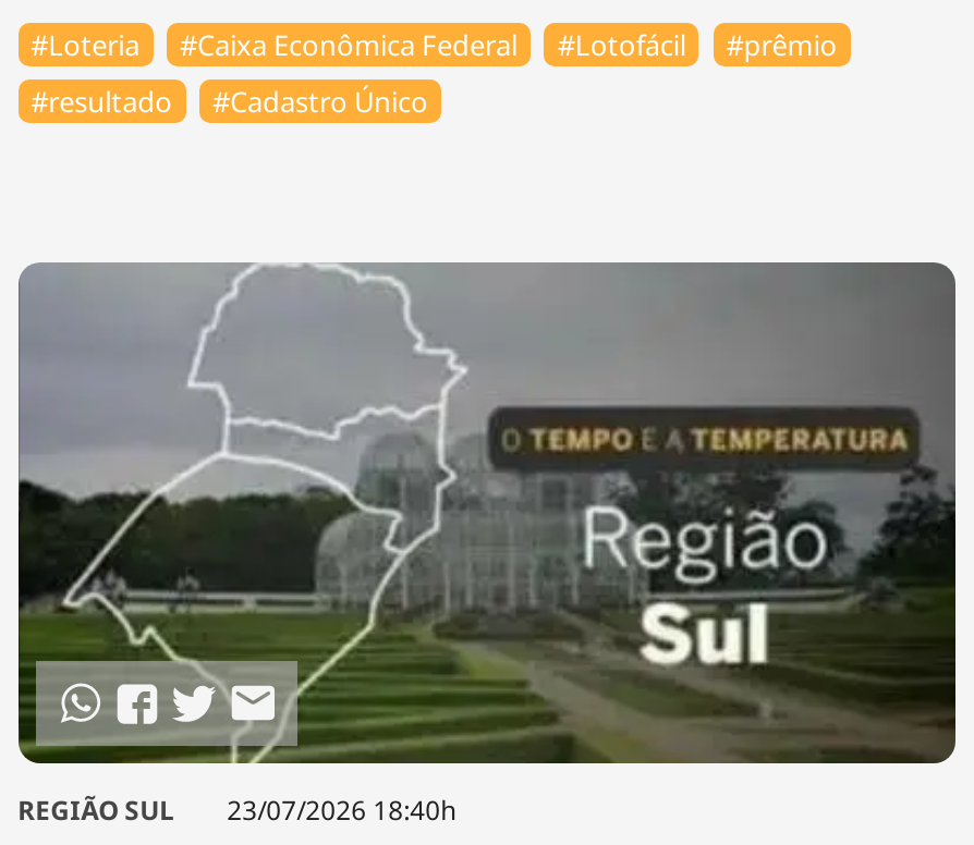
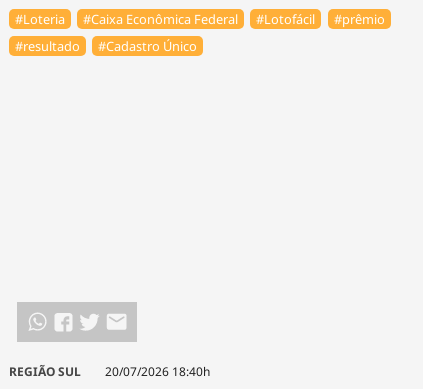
- [image]

- REGIÃO SUL 23/07/2026 18:40h
+ REGIÃO SUL 20/07/2026 18:40h
